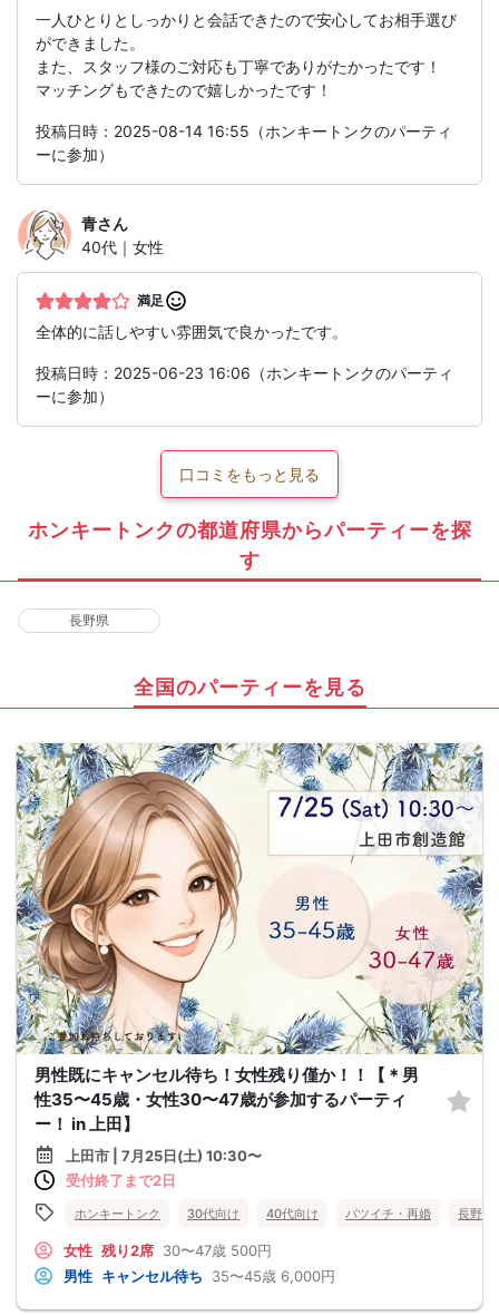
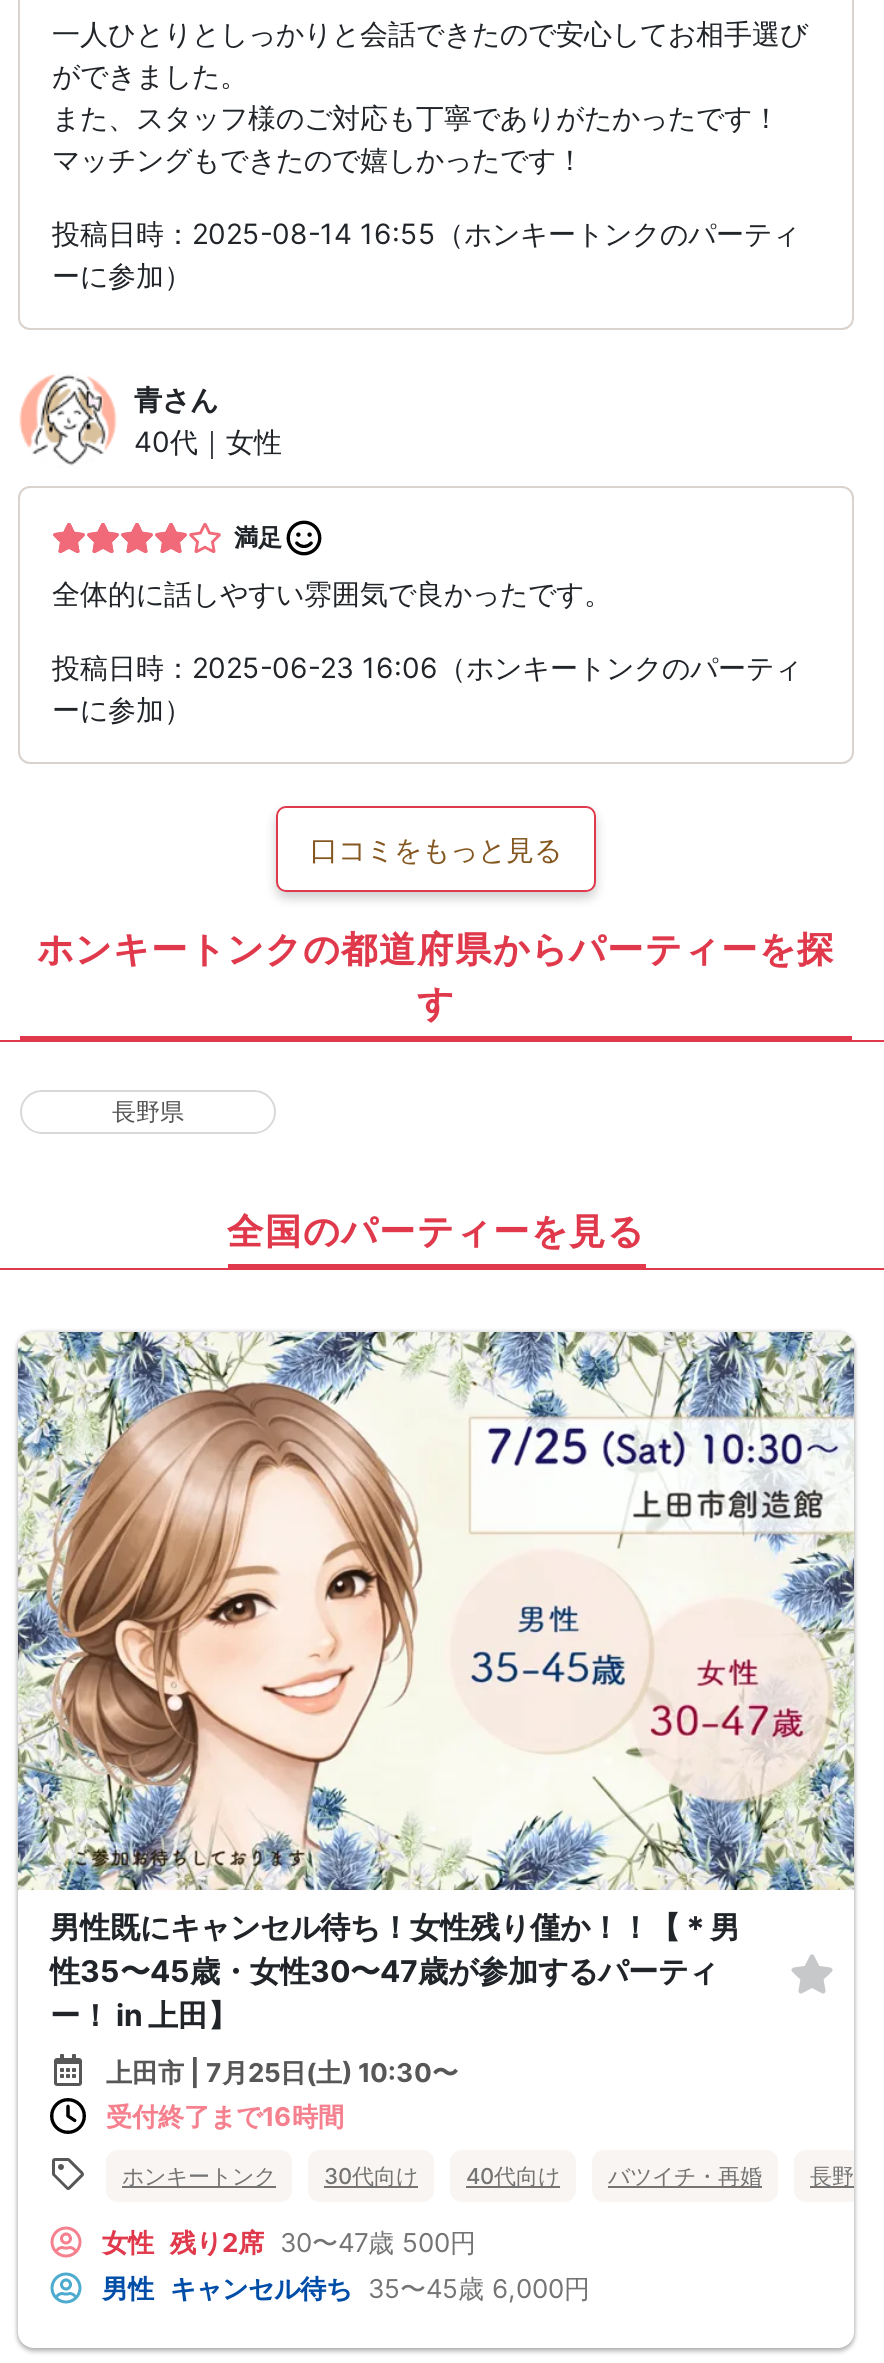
- 受付終了まで2日
+ 受付終了まで16時間
